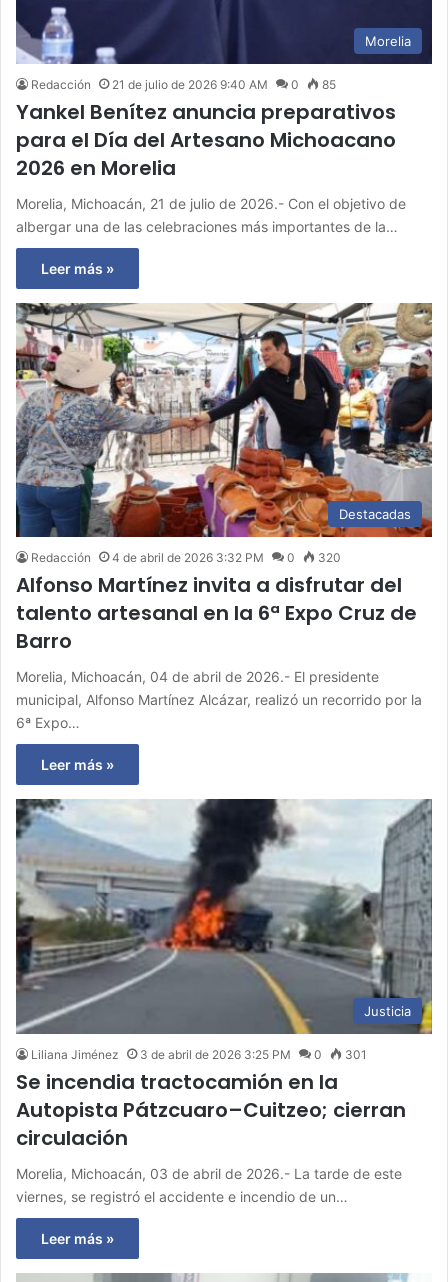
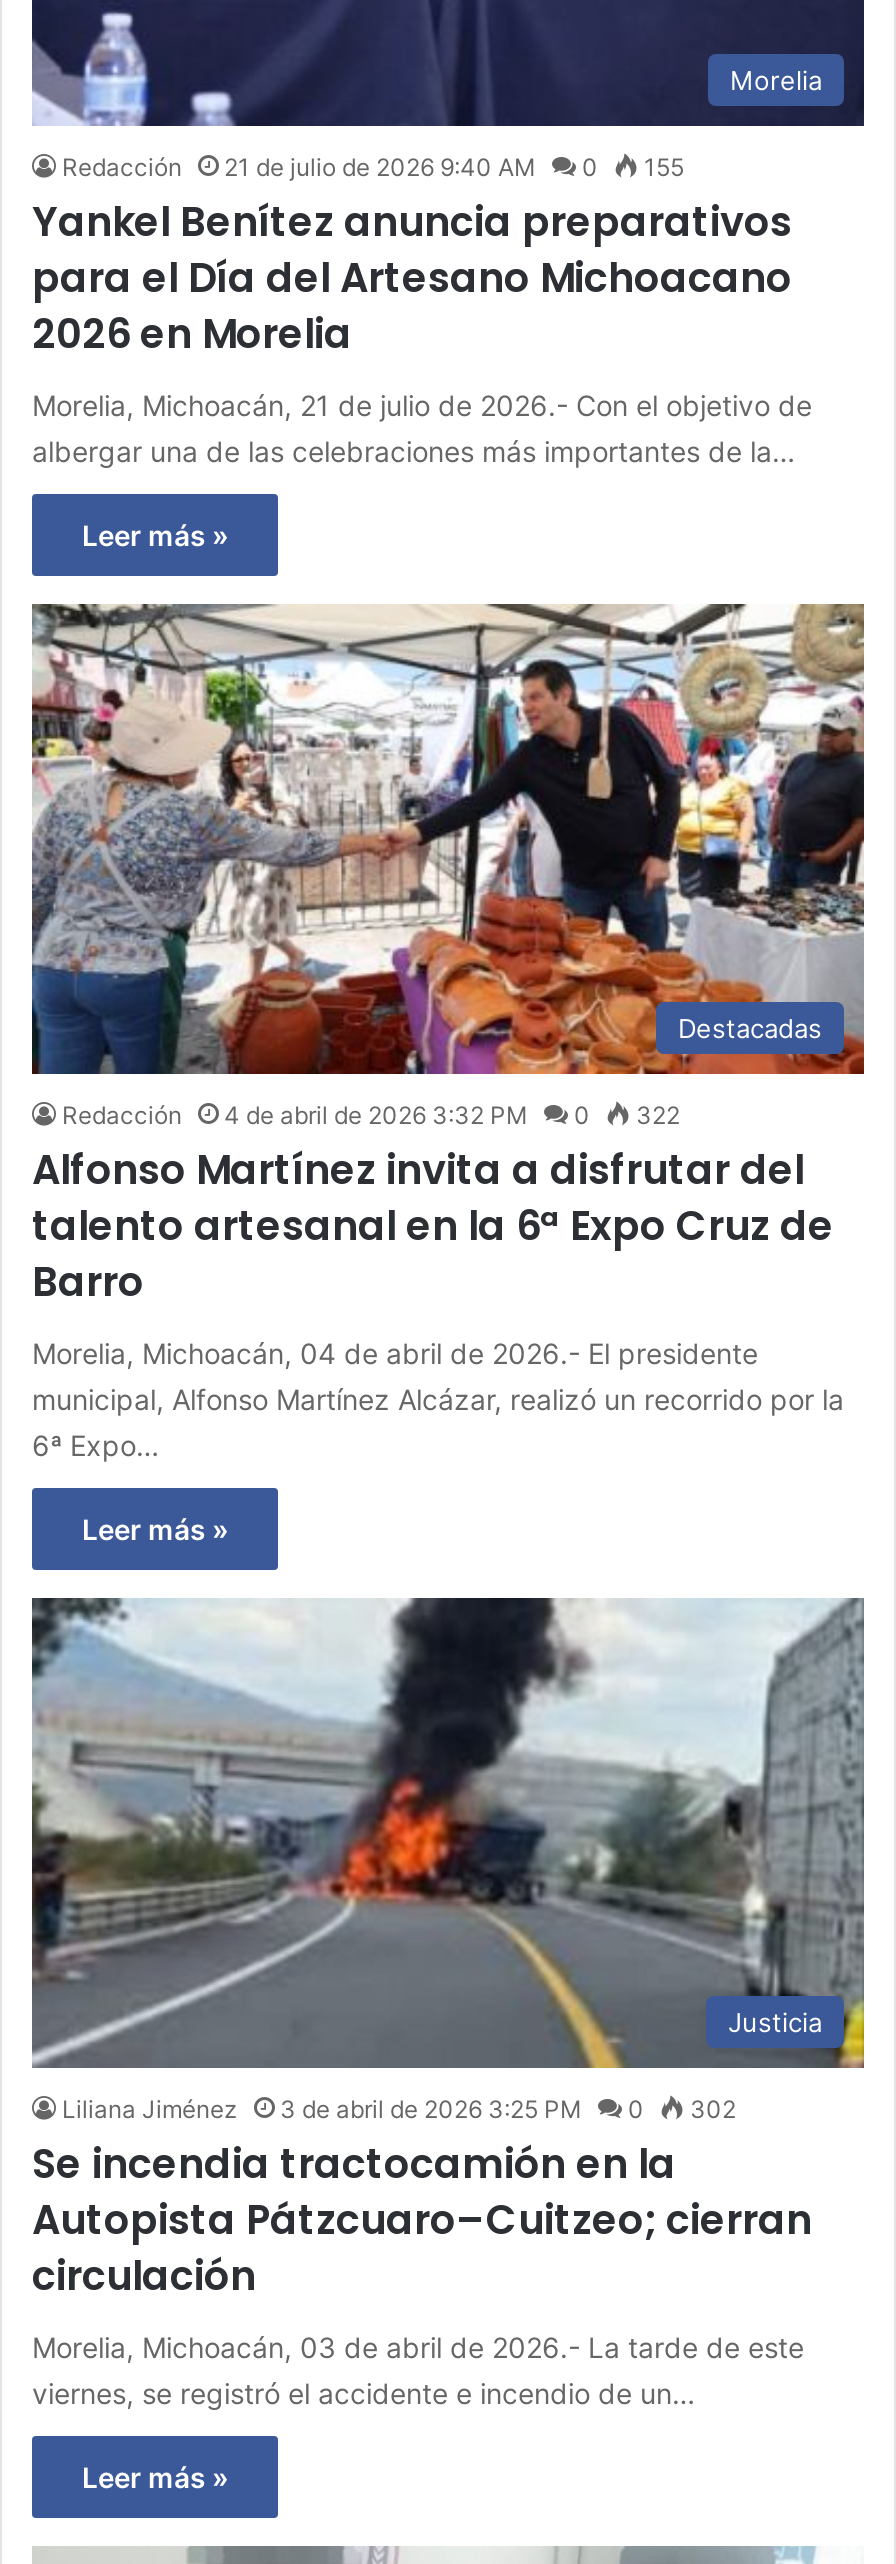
- Redacción 21 de julio de 2026 9:40 AM 0 85
+ Redacción 21 de julio de 2026 9:40 AM 0 155

- Redacción 4 de abril de 2026 3:32 PM 0 320
+ Redacción 4 de abril de 2026 3:32 PM 0 322

- Liliana Jiménez 3 de abril de 2026 3:25 PM 0 301
+ Liliana Jiménez 3 de abril de 2026 3:25 PM 0 302
